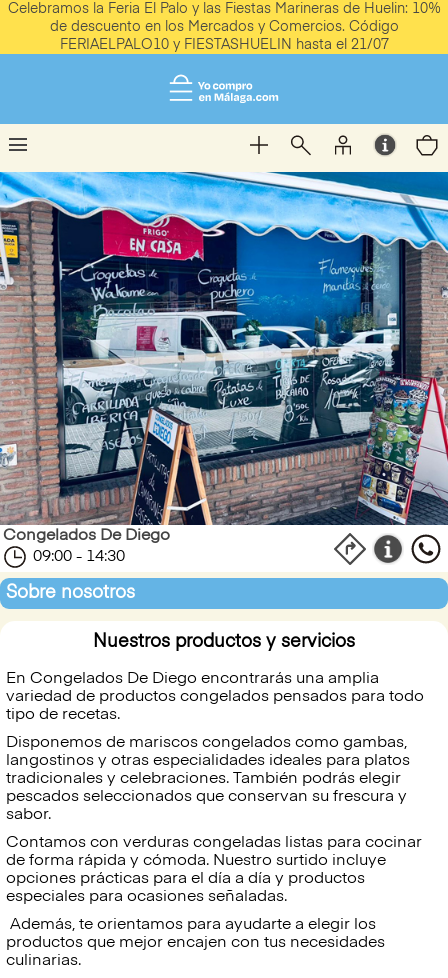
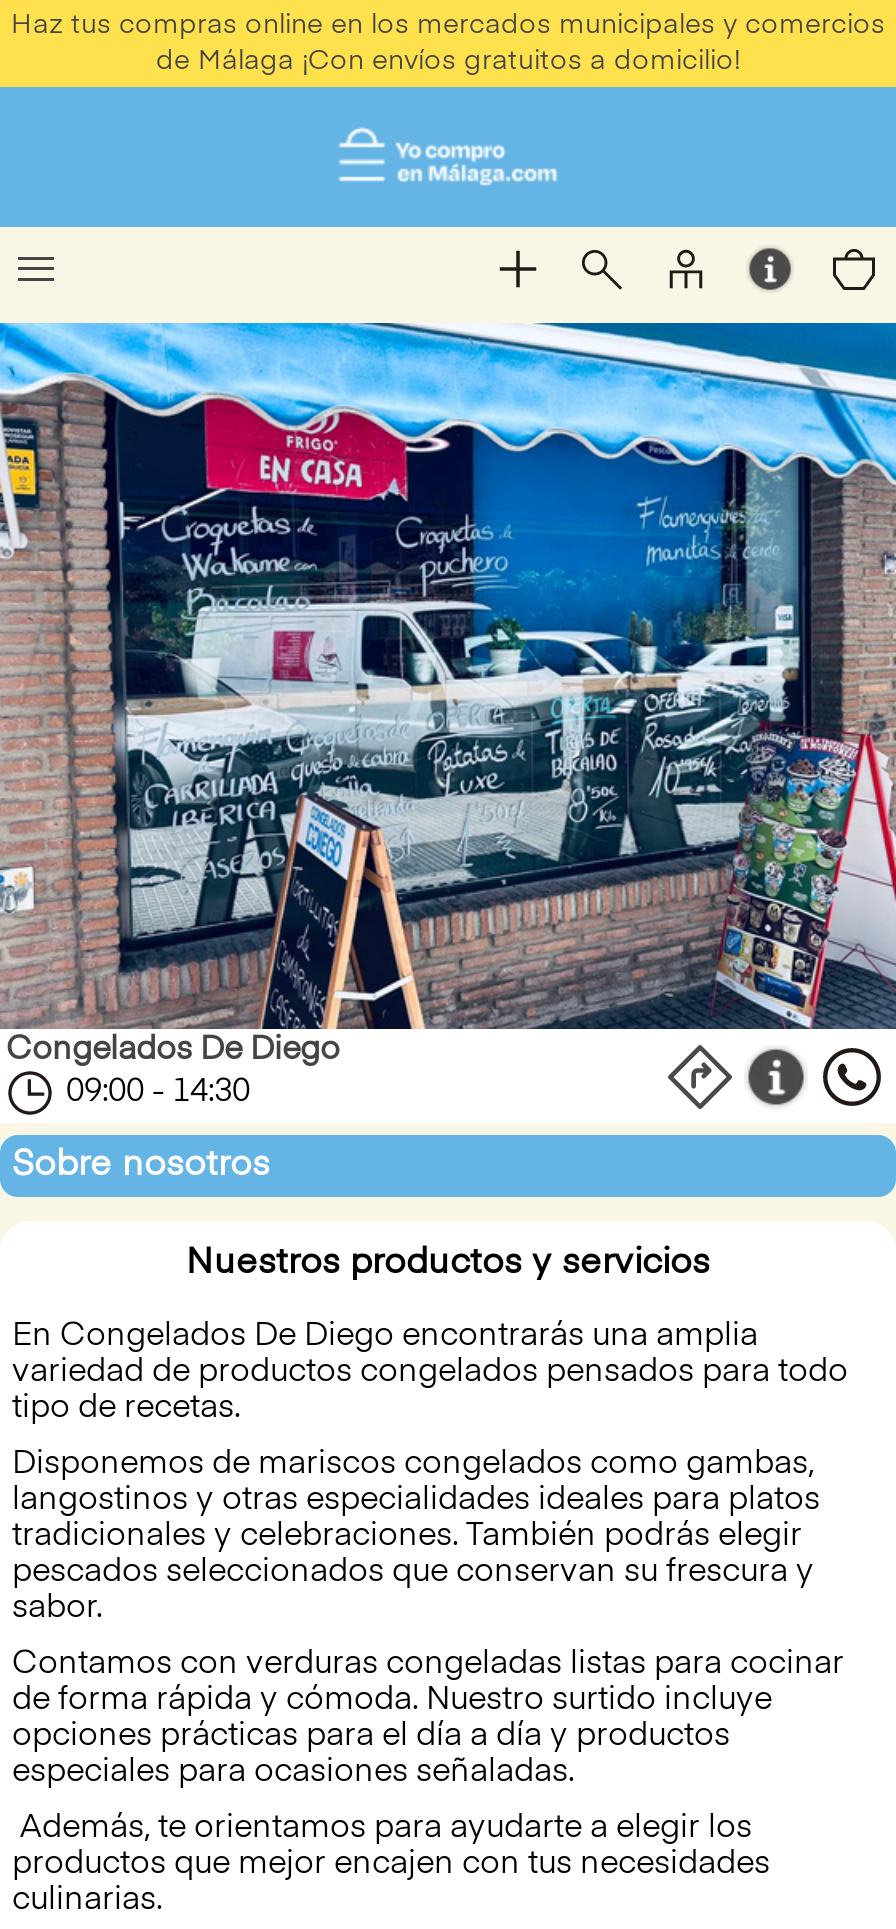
- Celebramos la Feria El Palo y las Fiestas Marineras de Huelin: 10%
- de descuento en los Mercados y Comercios. Código
- FERIAELPALO10 y FIESTASHUELIN hasta el 21/07
+ Haz tus compras online en los mercados municipales y comercios
+ de Málaga ¡Con envíos gratuitos a domicilio!
